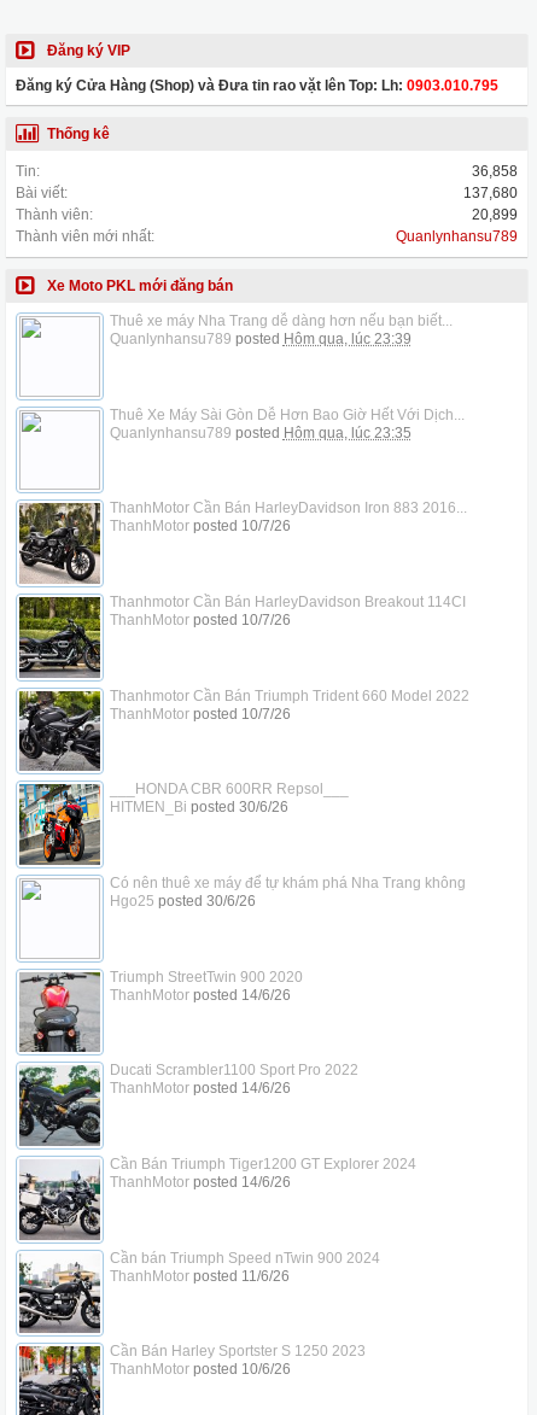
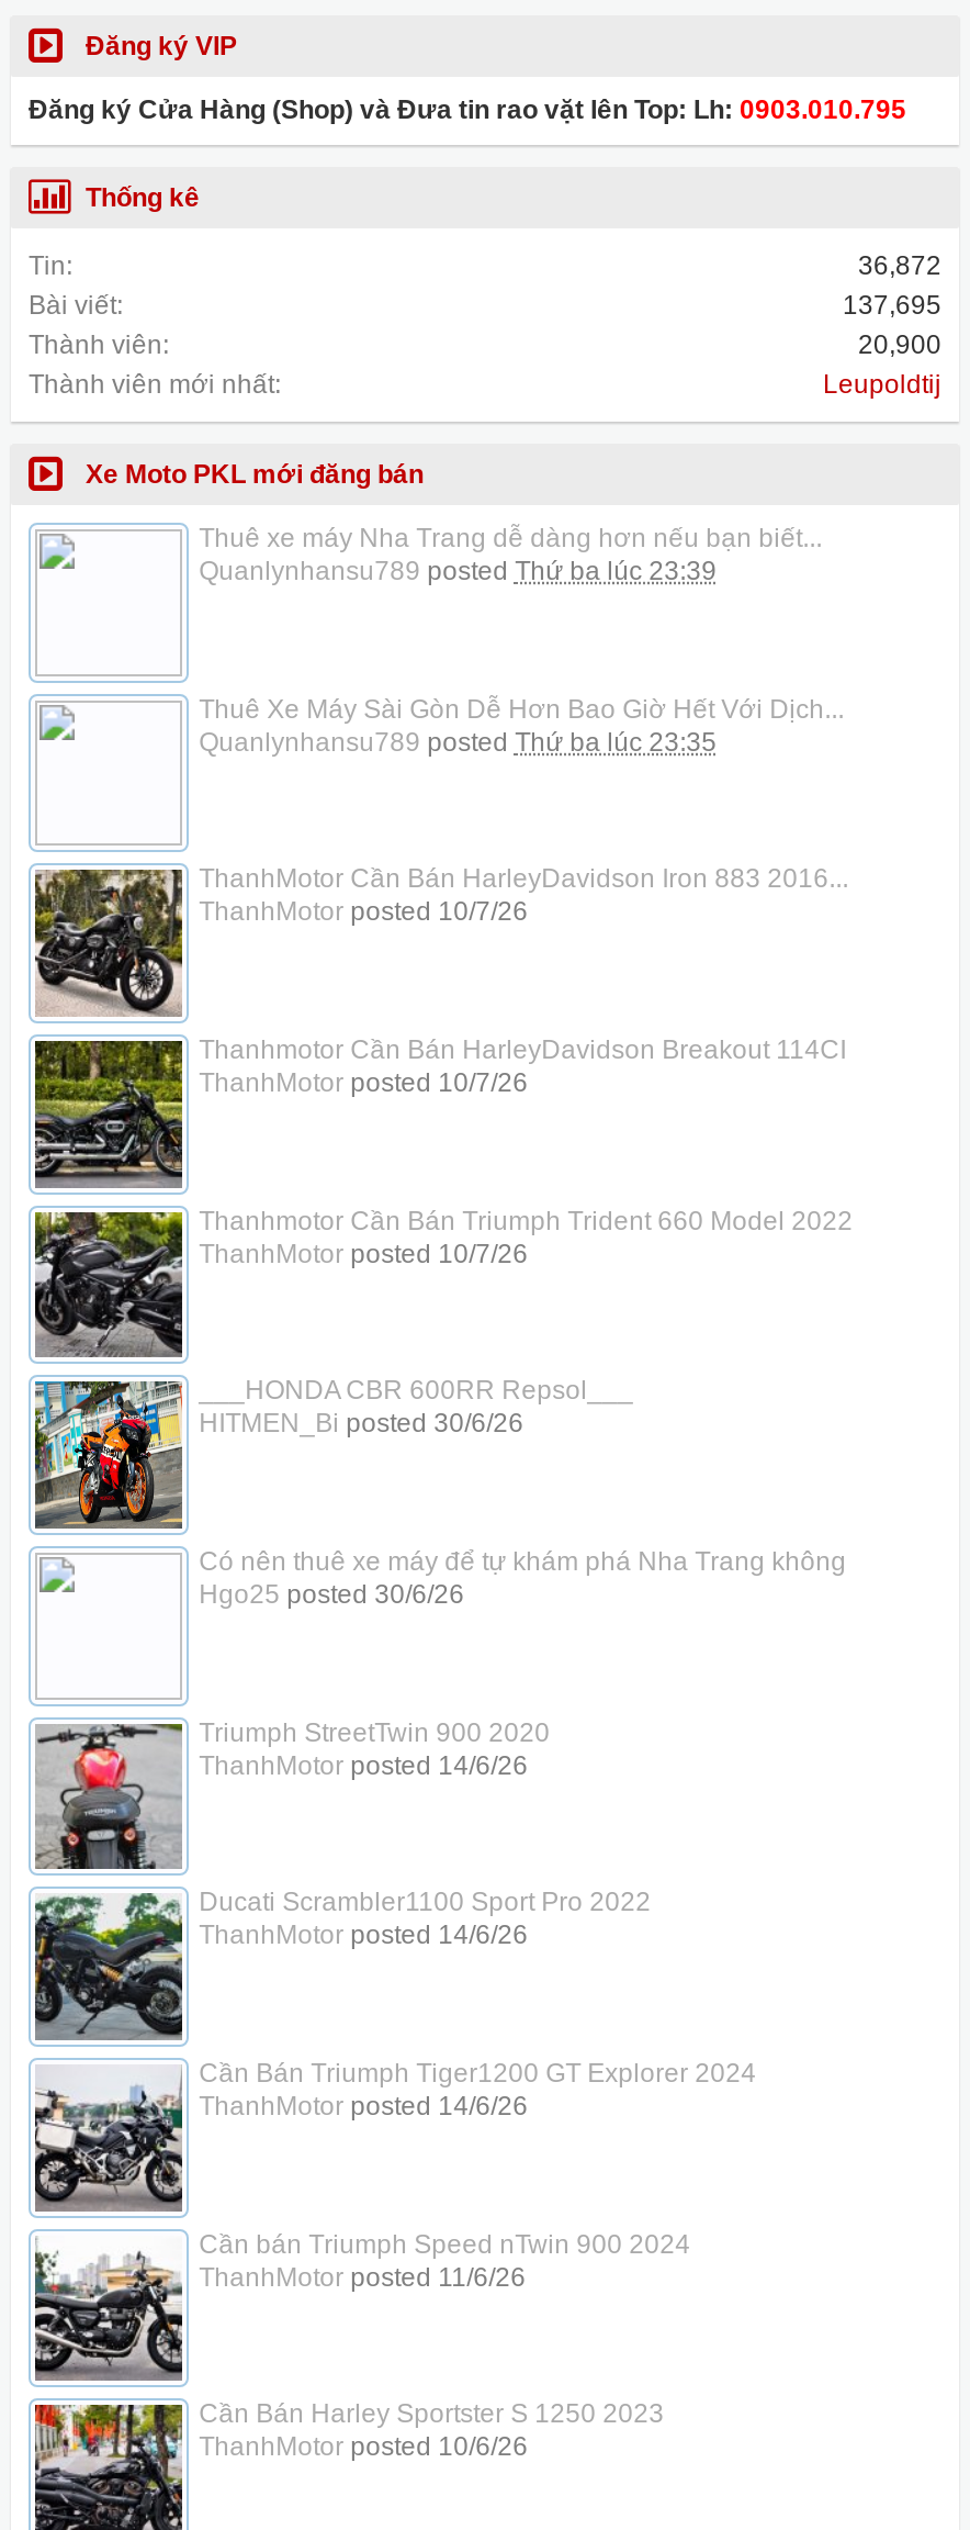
- 36,858
+ 36,872

- 137,680
+ 137,695

- 20,899
+ 20,900

- Quanlynhansu789
+ Leupoldtij

- Quanlynhansu789 posted Hôm qua, lúc 23:39
+ Quanlynhansu789 posted Thứ ba lúc 23:39

- Quanlynhansu789 posted Hôm qua, lúc 23:35
+ Quanlynhansu789 posted Thứ ba lúc 23:35
